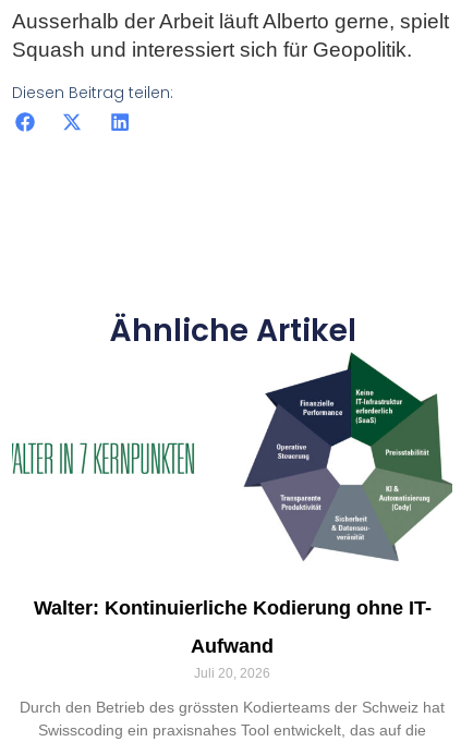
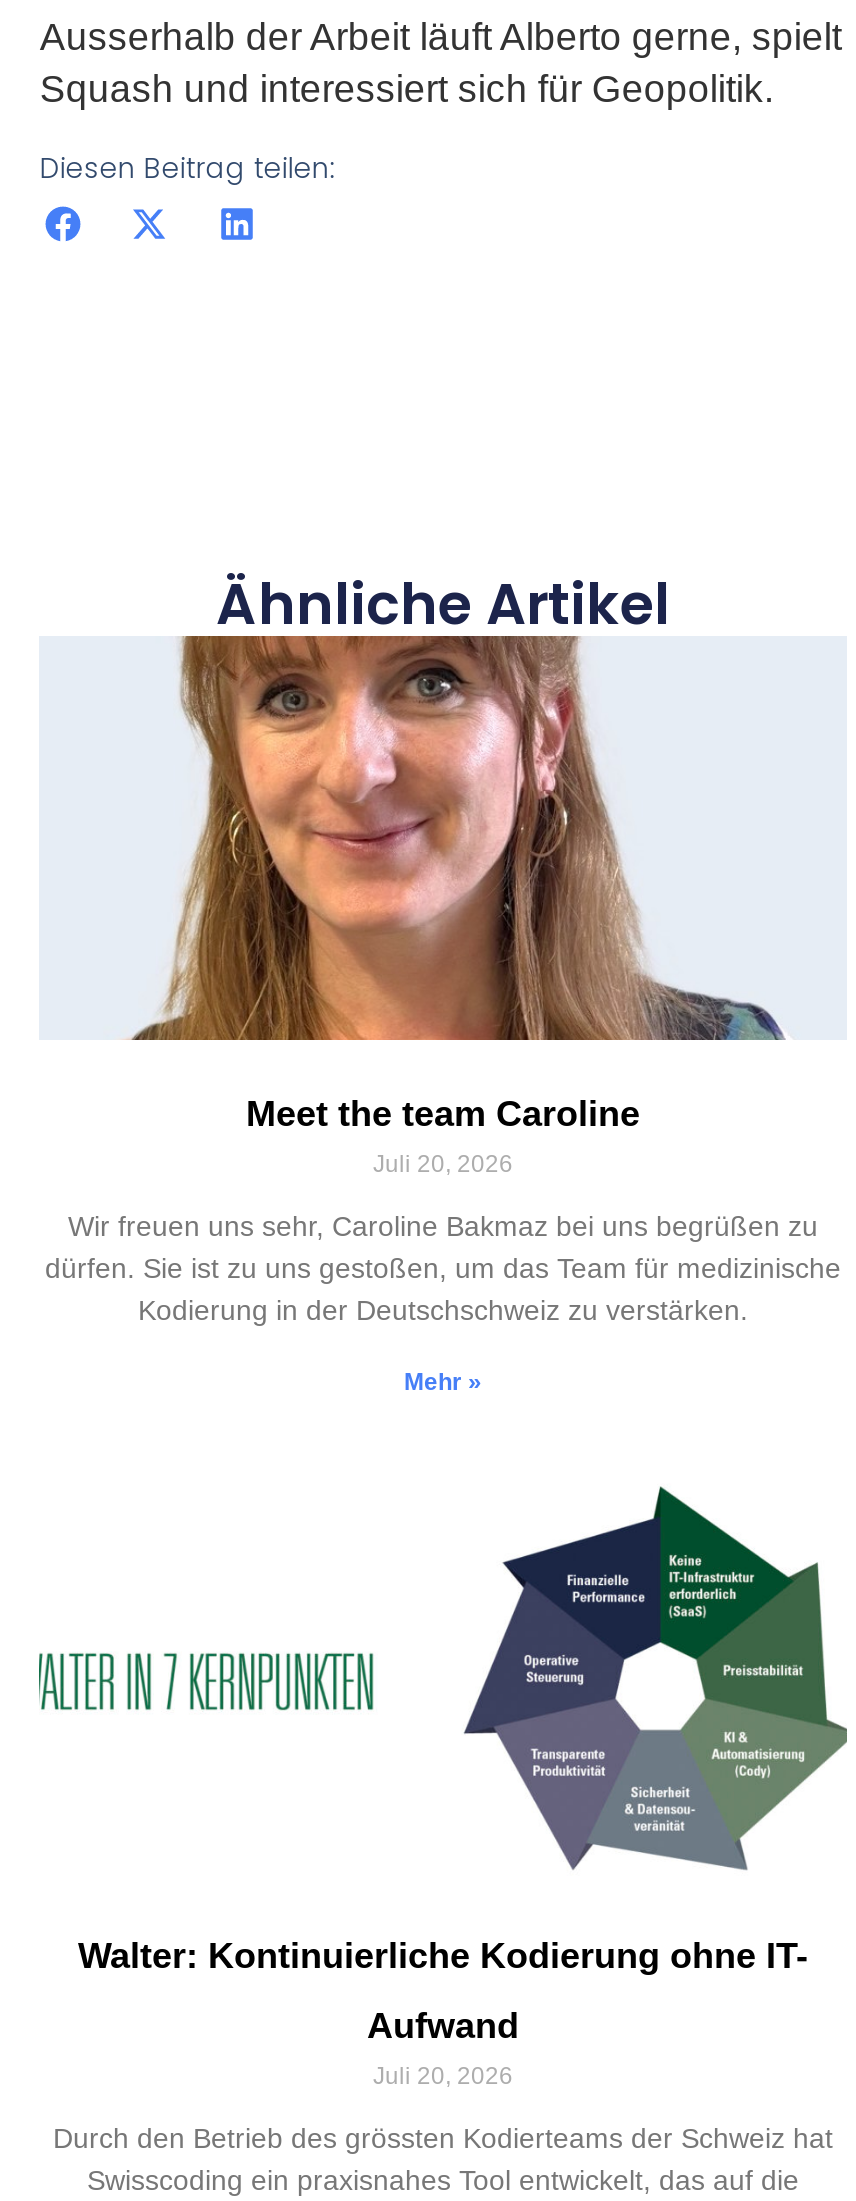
+ [image]
+ Meet the team Caroline
+ Juli 20, 2026
+ Wir freuen uns sehr, Caroline Bakmaz bei uns begrüßen zu
+ dürfen. Sie ist zu uns gestoßen, um das Team für medizinische
+ Kodierung in der Deutschschweiz zu verstärken.
+ Mehr »
